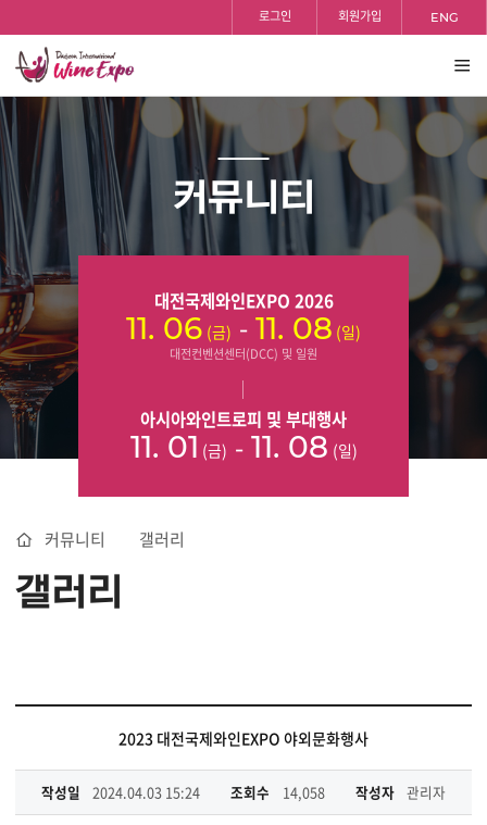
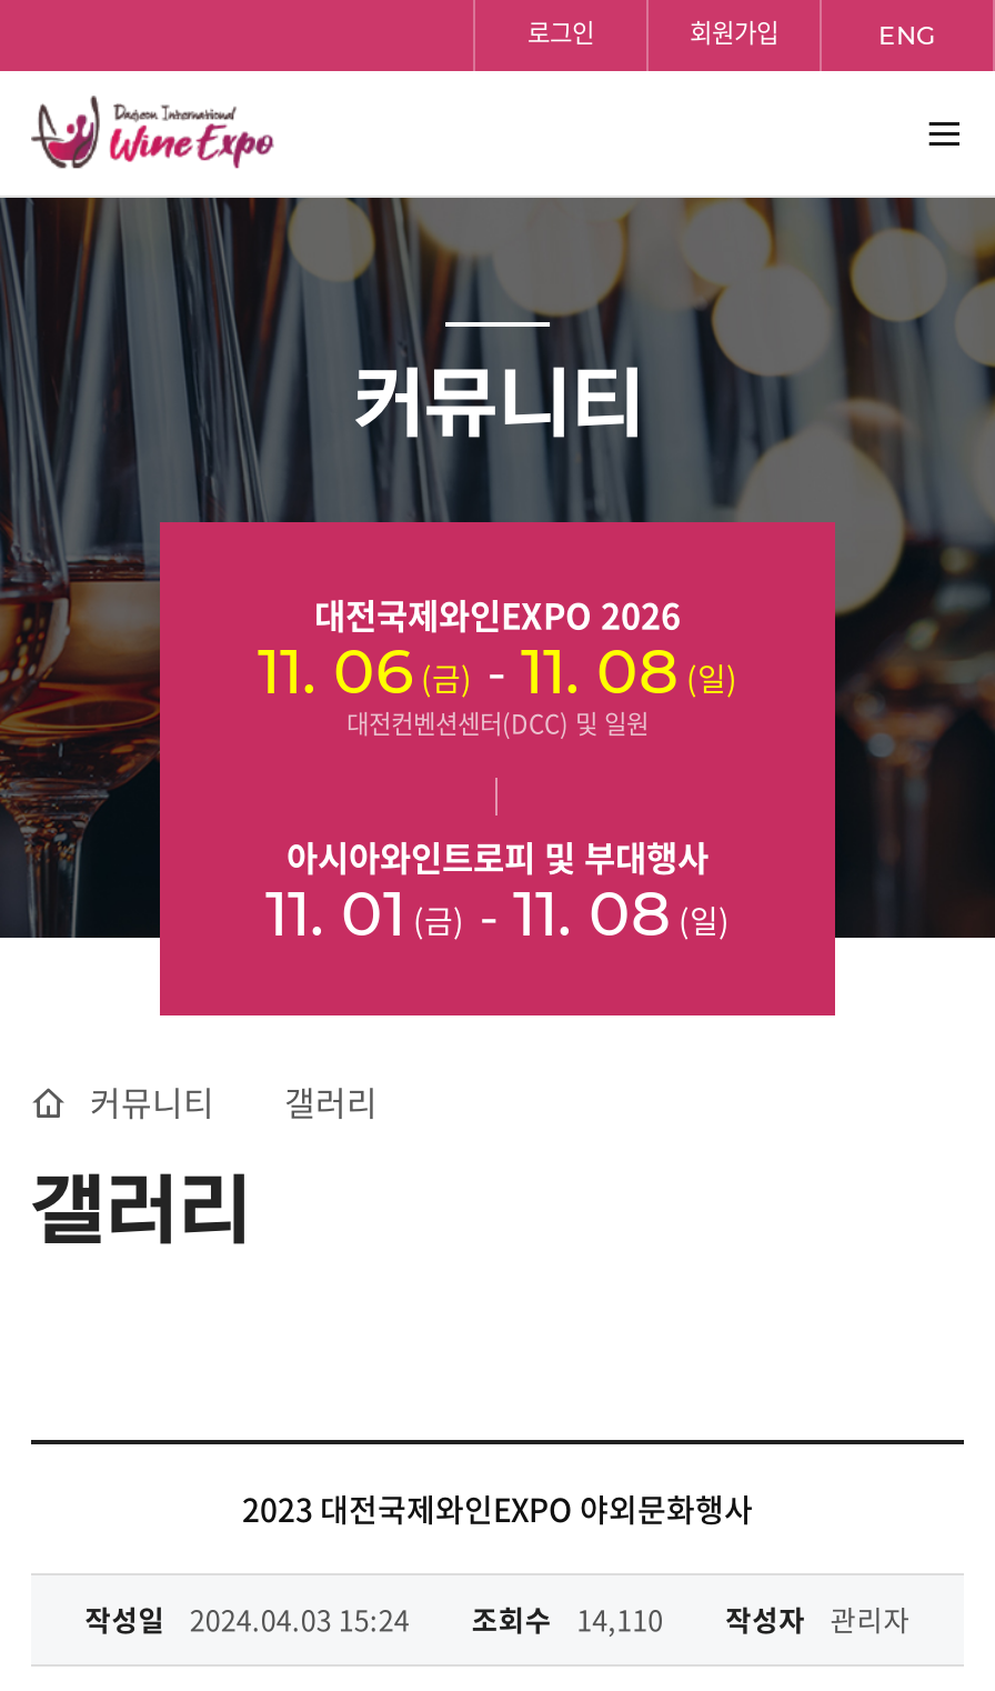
- 작성일 2024.04.03 15:24 조회수 14,058 작성자 관리자
+ 작성일 2024.04.03 15:24 조회수 14,110 작성자 관리자
